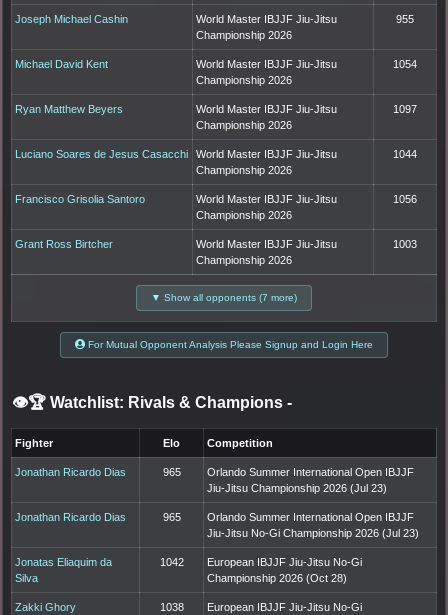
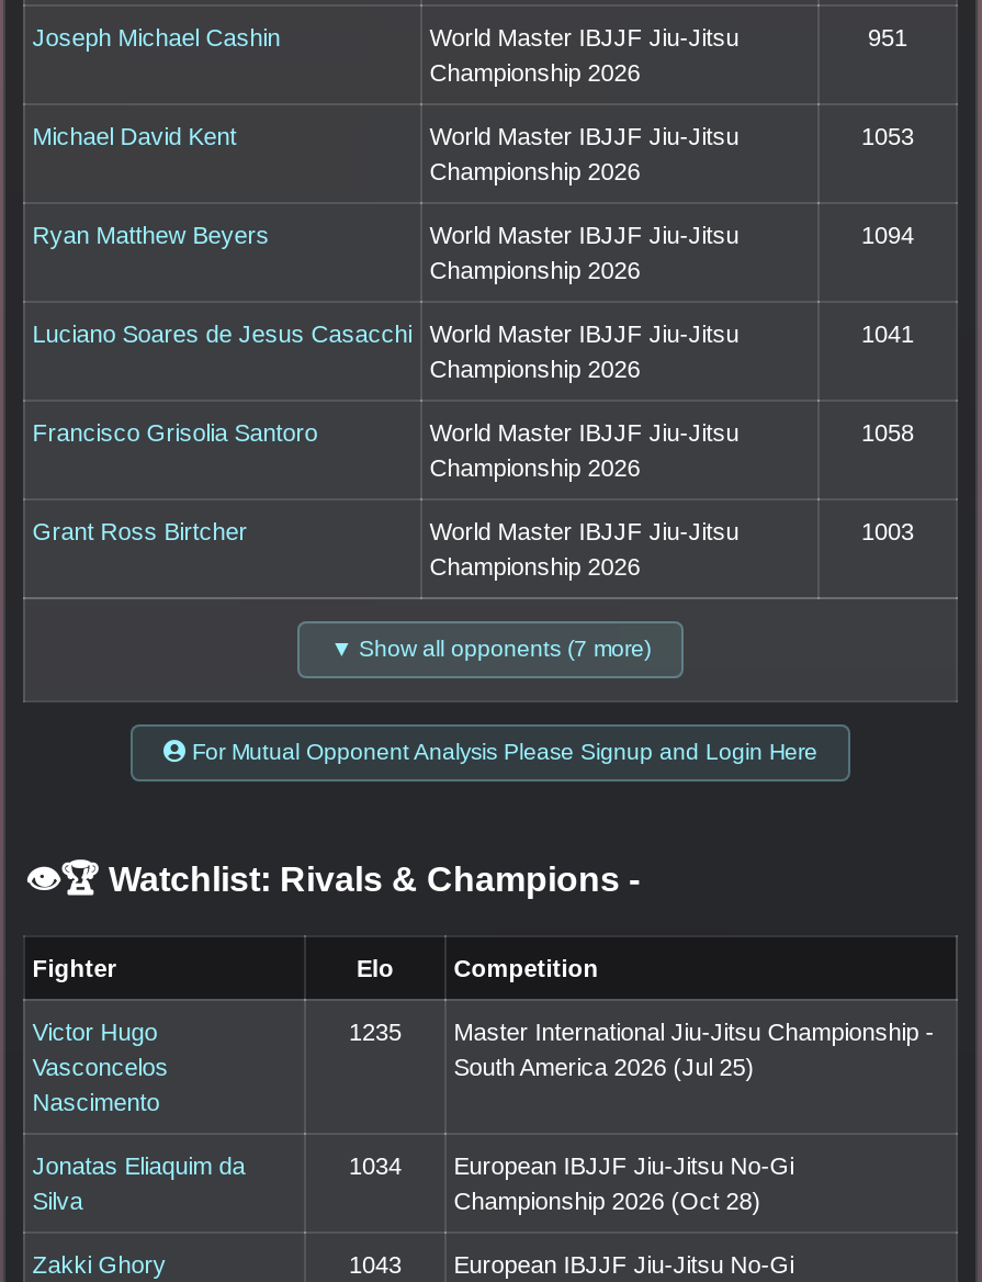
- 955
+ 951

- 1054
+ 1053

- 1097
+ 1094

- 1044
+ 1041

- 1056
+ 1058

- Jonathan Ricardo Dias
- 965
- Orlando Summer International Open IBJJF
- Jiu-Jitsu Championship 2026 (Jul 23)
+ Victor Hugo
+ Vasconcelos
+ Nascimento

- Jonathan Ricardo Dias
- 965
- Orlando Summer International Open IBJJF
- Jiu-Jitsu No-Gi Championship 2026 (Jul 23)
+ 1235
+ Master International Jiu-Jitsu Championship -
+ South America 2026 (Jul 25)

- 1042 European IBJJF Jiu-Jitsu No-Gi
+ 1034 European IBJJF Jiu-Jitsu No-Gi

- 1038 European IBJJF Jiu-Jitsu No-Gi
+ 1043 European IBJJF Jiu-Jitsu No-Gi
